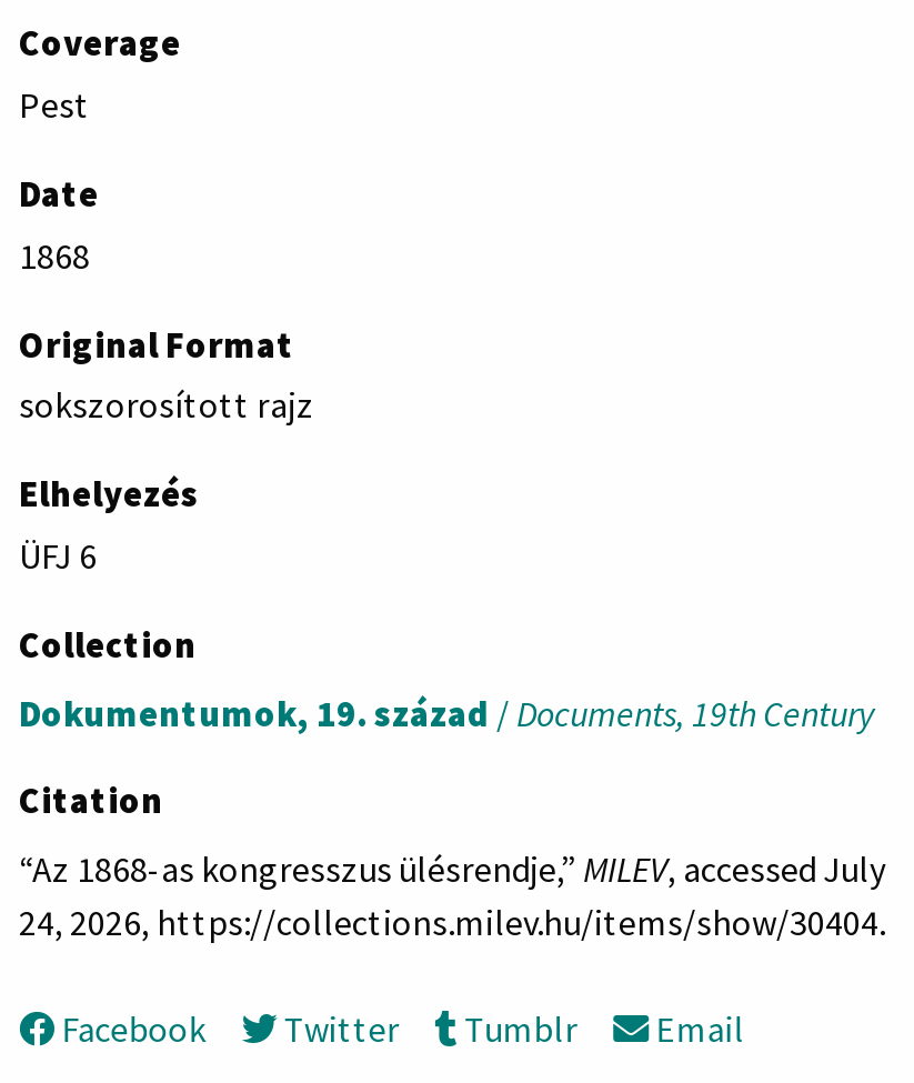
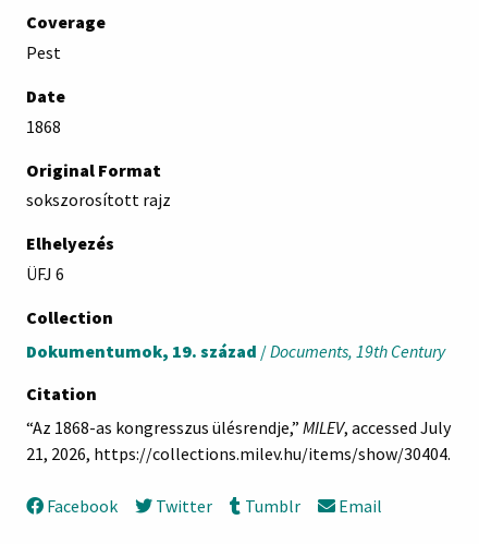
- 24, 2026, https://collections.milev.hu/items/show/30404.
+ 21, 2026, https://collections.milev.hu/items/show/30404.
